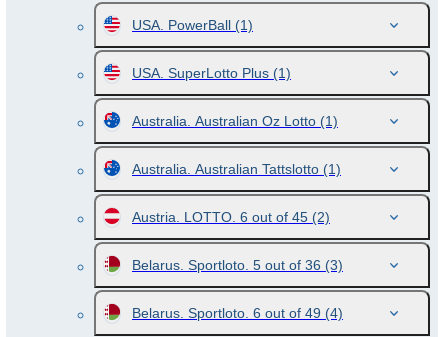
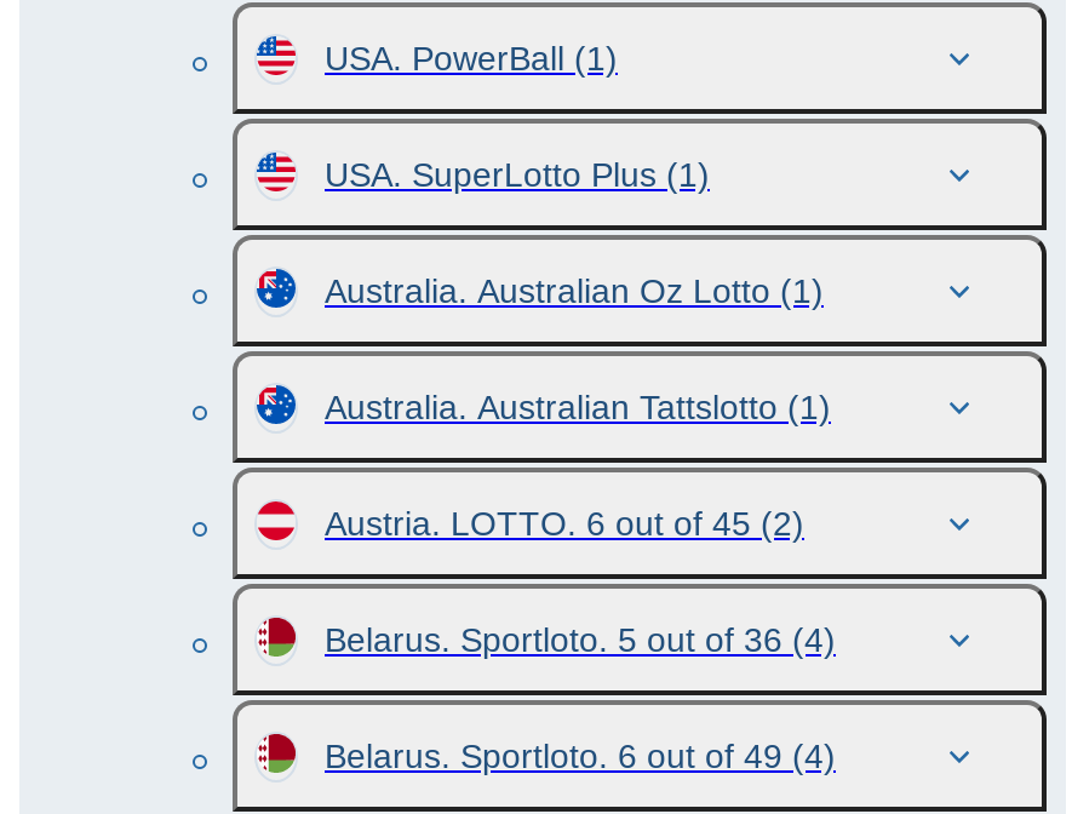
- Belarus. Sportloto. 5 out of 36 (3)
+ Belarus. Sportloto. 5 out of 36 (4)
